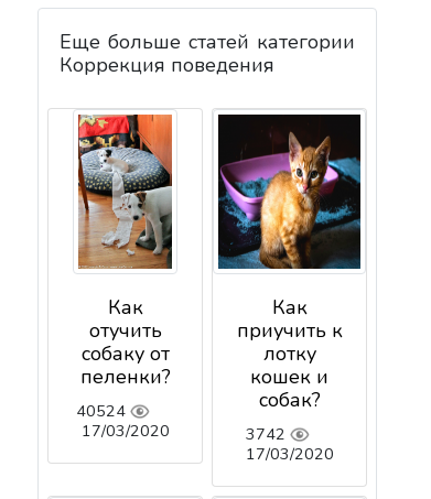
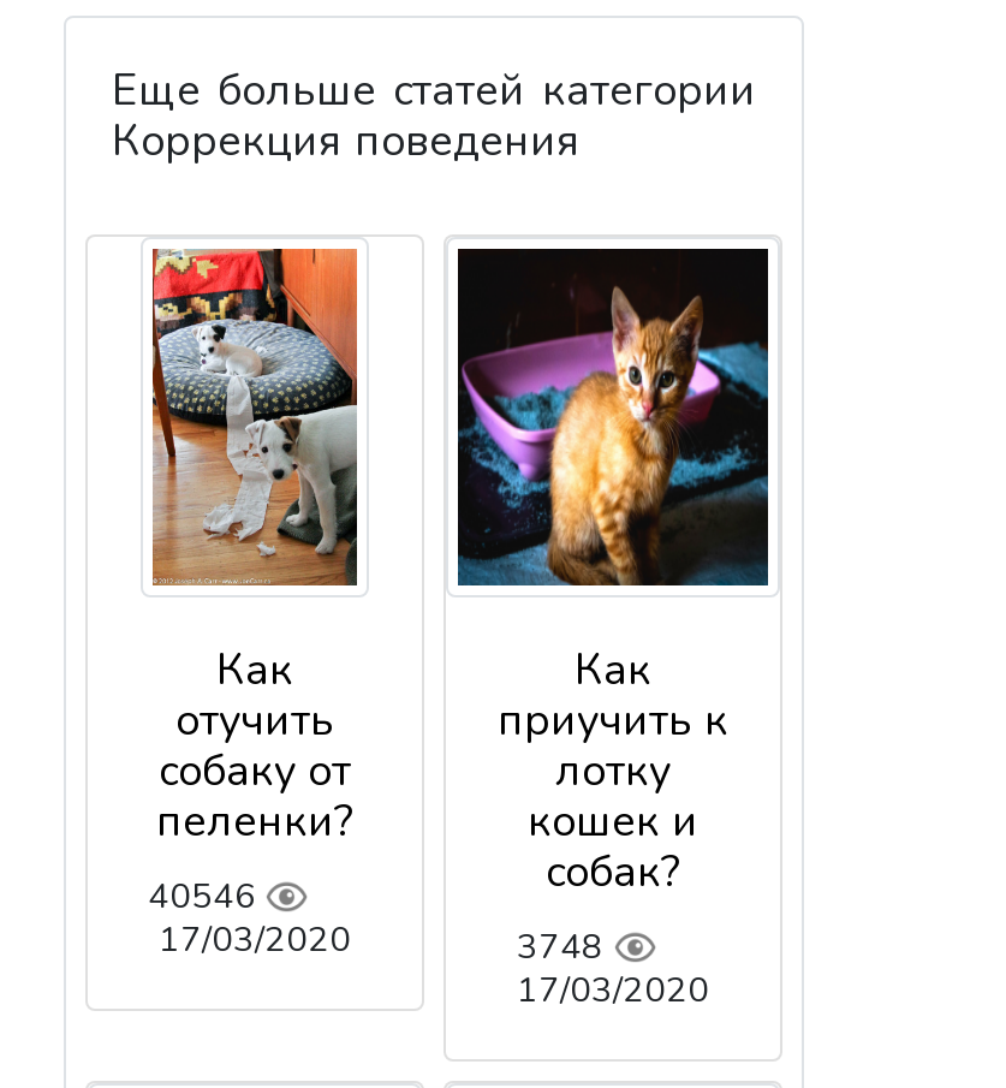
- 40524
+ 40546

- 3742
+ 3748
